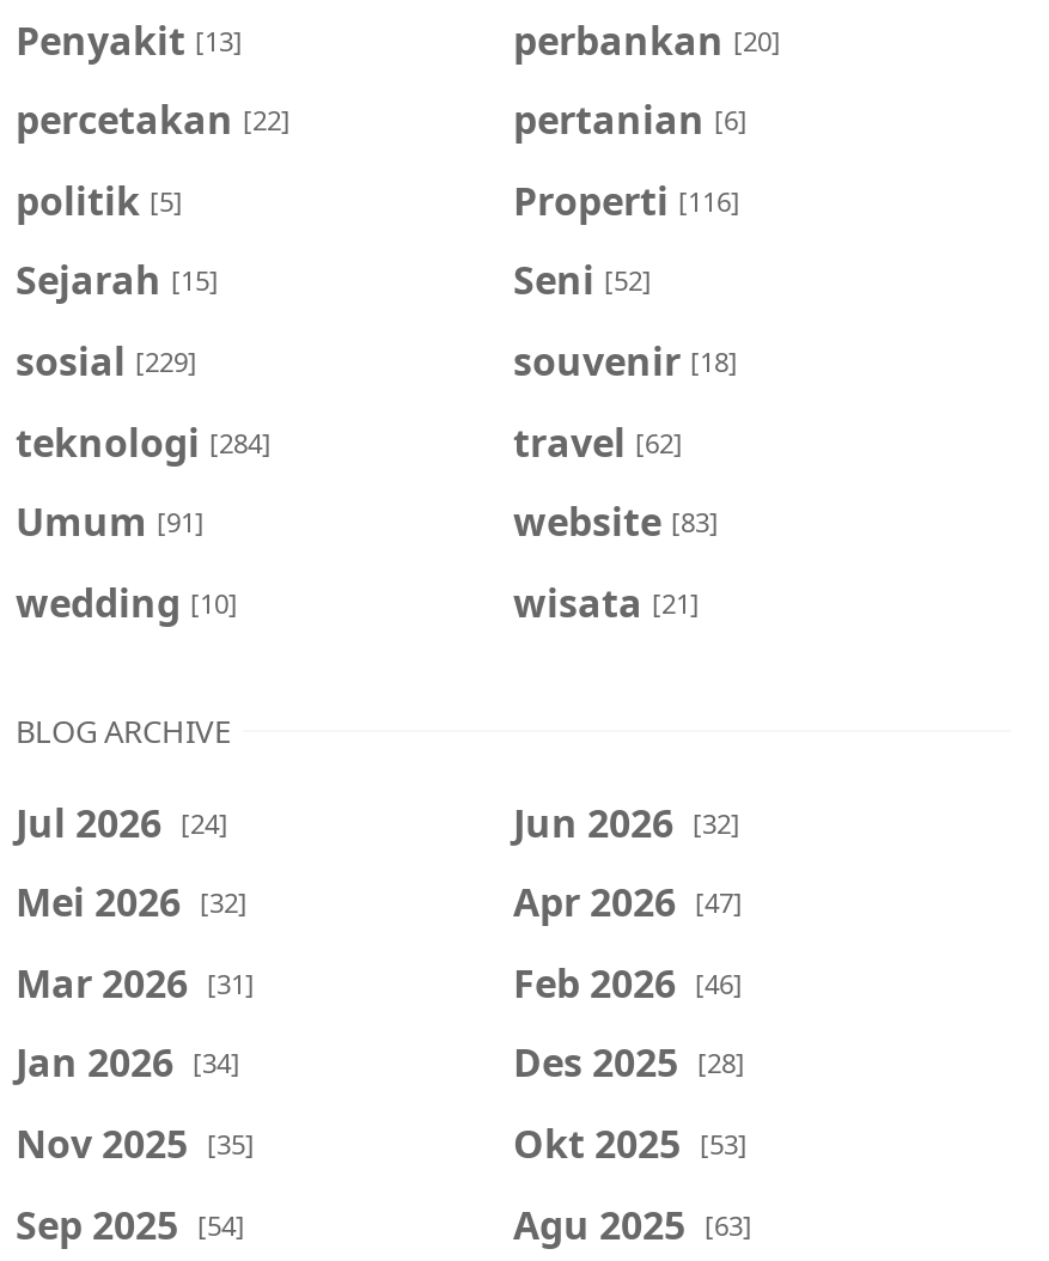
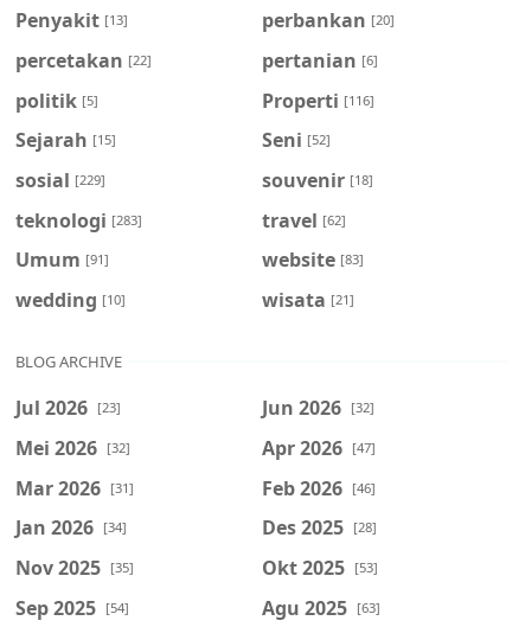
- teknologi [284]
+ teknologi [283]

- Jul 2026 [24]
+ Jul 2026 [23]
